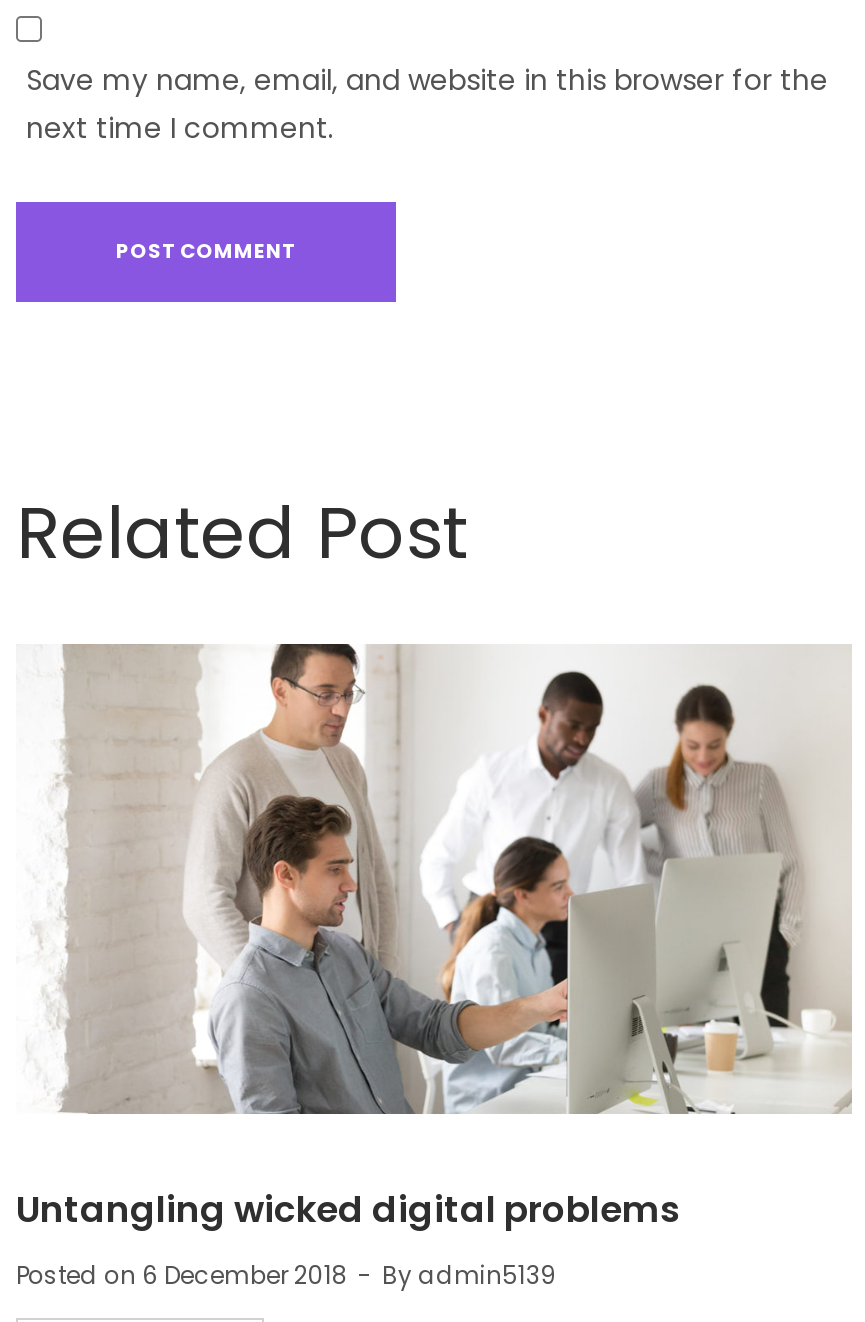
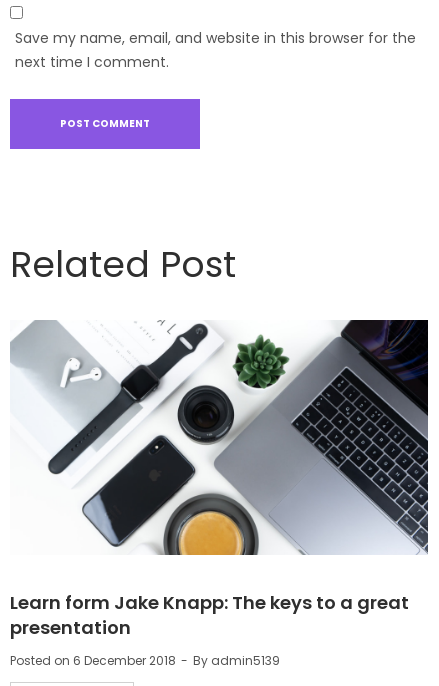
- [image]
- Untangling wicked digital problems
+ [image]
+ Learn form Jake Knapp: The keys to a great
+ presentation
